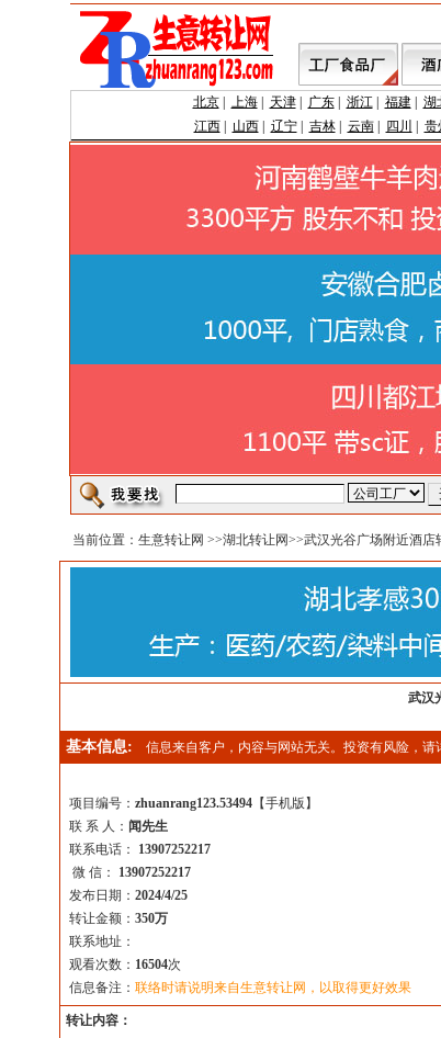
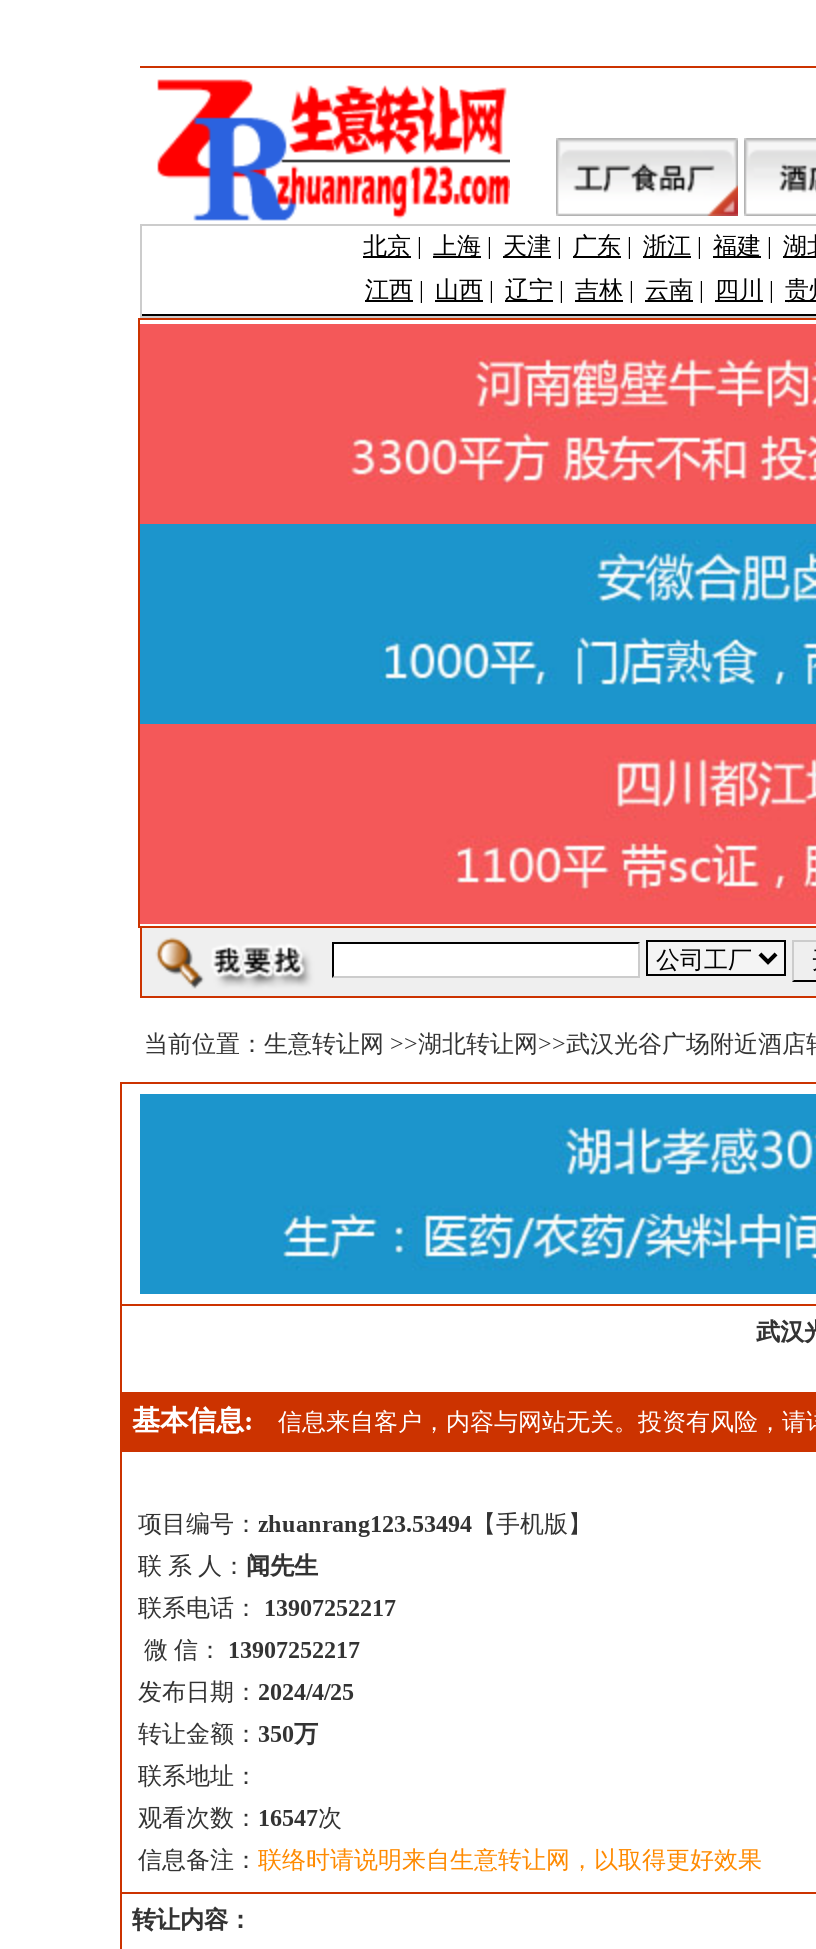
- 观看次数：16504次
+ 观看次数：16547次
